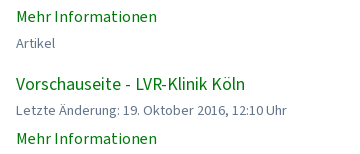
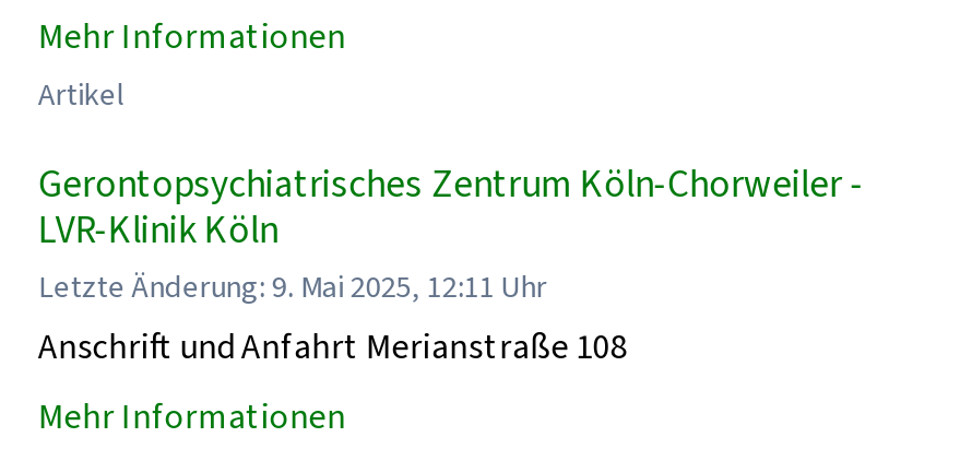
- Vorschauseite - LVR-Klinik Köln
- Letzte Änderung: 19. Oktober 2016, 12:10 Uhr
+ Gerontopsychiatrisches Zentrum Köln-Chorweiler -
+ LVR-Klinik Köln
+ Letzte Änderung: 9. Mai 2025, 12:11 Uhr
+ Anschrift und Anfahrt Merianstraße 108
